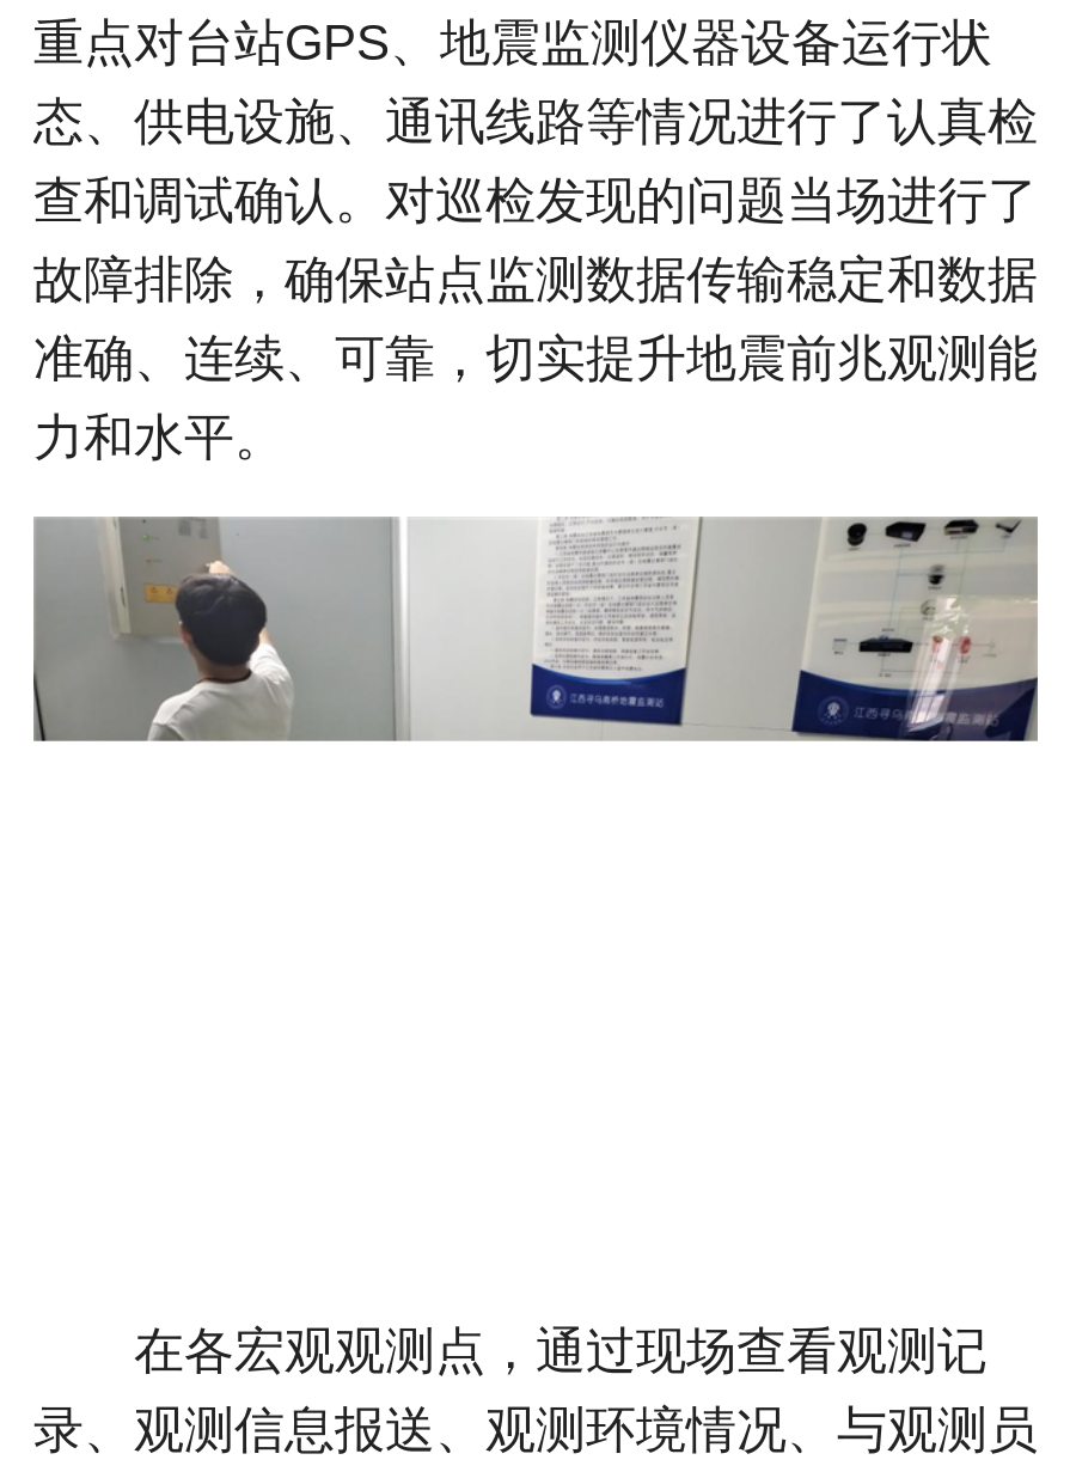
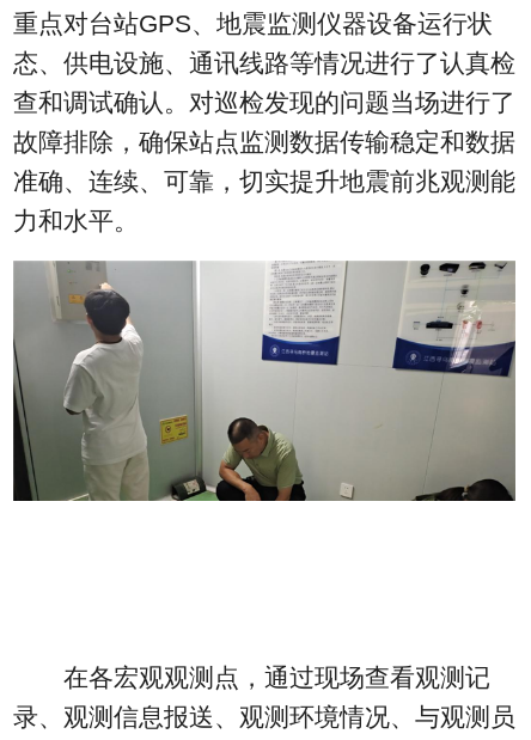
+ [image]
